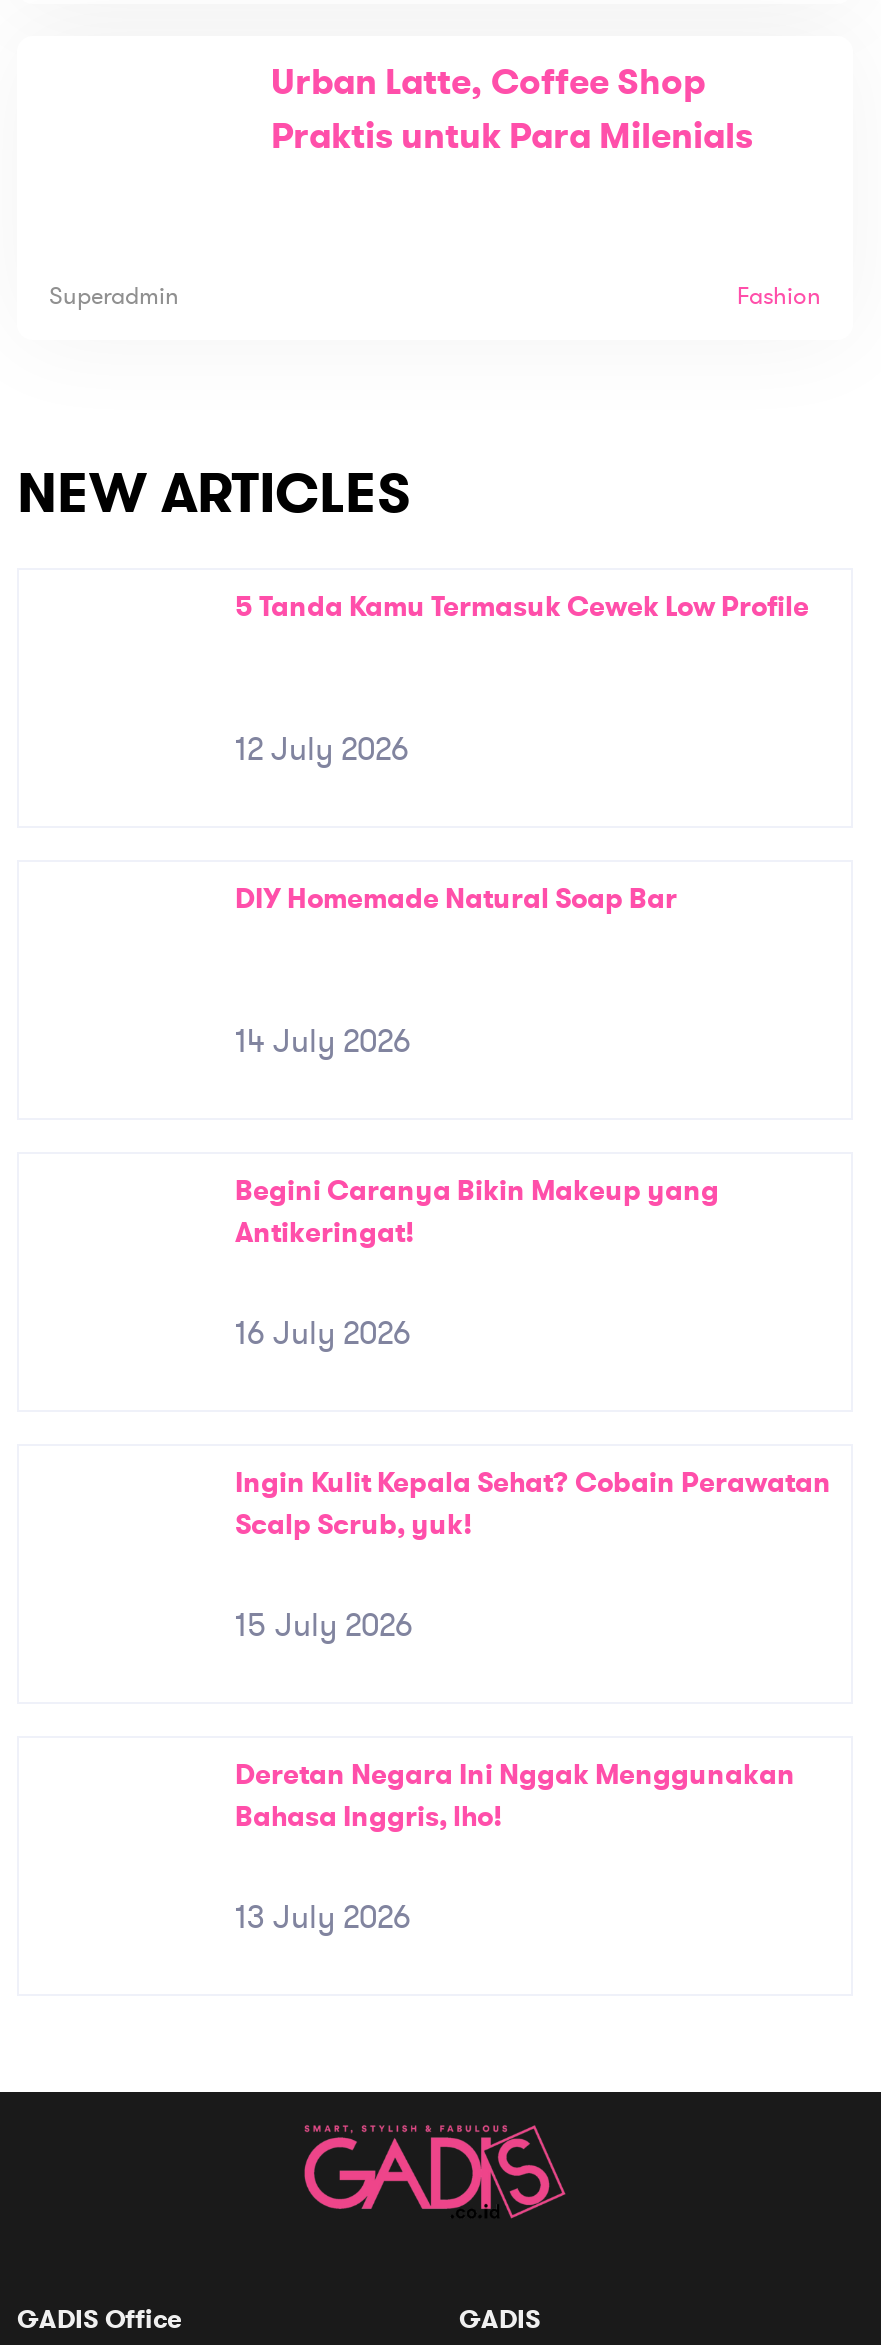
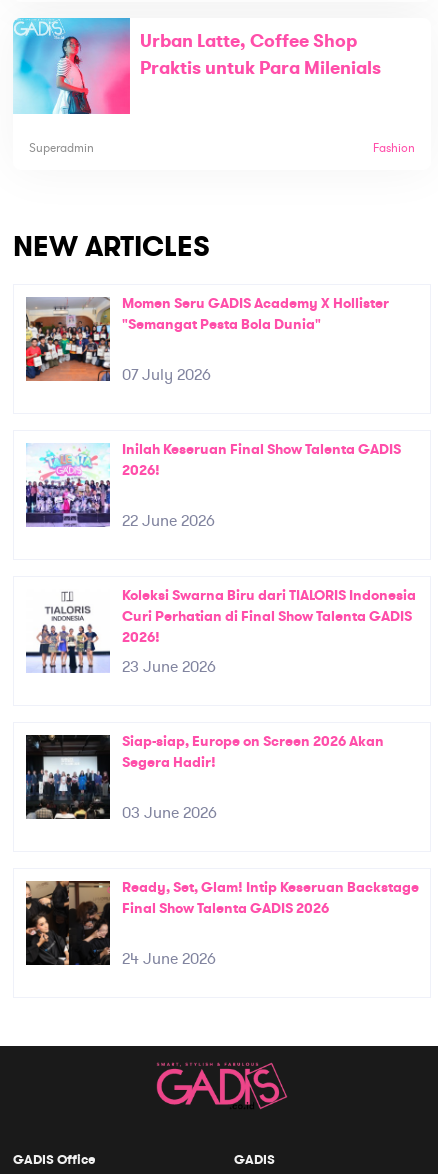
+ [image]

+ [image]

+ [image]

+ [image]

+ [image]

+ [image]

- 5 Tanda Kamu Termasuk Cewek Low Profile
- 12 July 2026
- DIY Homemade Natural Soap Bar
- 14 July 2026
- Begini Caranya Bikin Makeup yang
- Antikeringat!
- 16 July 2026
- Ingin Kulit Kepala Sehat? Cobain Perawatan
- Scalp Scrub, yuk!
- 15 July 2026
- Deretan Negara Ini Nggak Menggunakan
- Bahasa Inggris, lho!
- 13 July 2026
+ Momen Seru GADIS Academy X Hollister
+ "Semangat Pesta Bola Dunia"
+ 07 July 2026
+ Inilah Keseruan Final Show Talenta GADIS
+ 2026!
+ 22 June 2026
+ Koleksi Swarna Biru dari TIALORIS Indonesia
+ Curi Perhatian di Final Show Talenta GADIS
+ 2026!
+ 23 June 2026
+ Siap-siap, Europe on Screen 2026 Akan
+ Segera Hadir!
+ 03 June 2026
+ Ready, Set, Glam! Intip Keseruan Backstage
+ Final Show Talenta GADIS 2026
+ 24 June 2026
